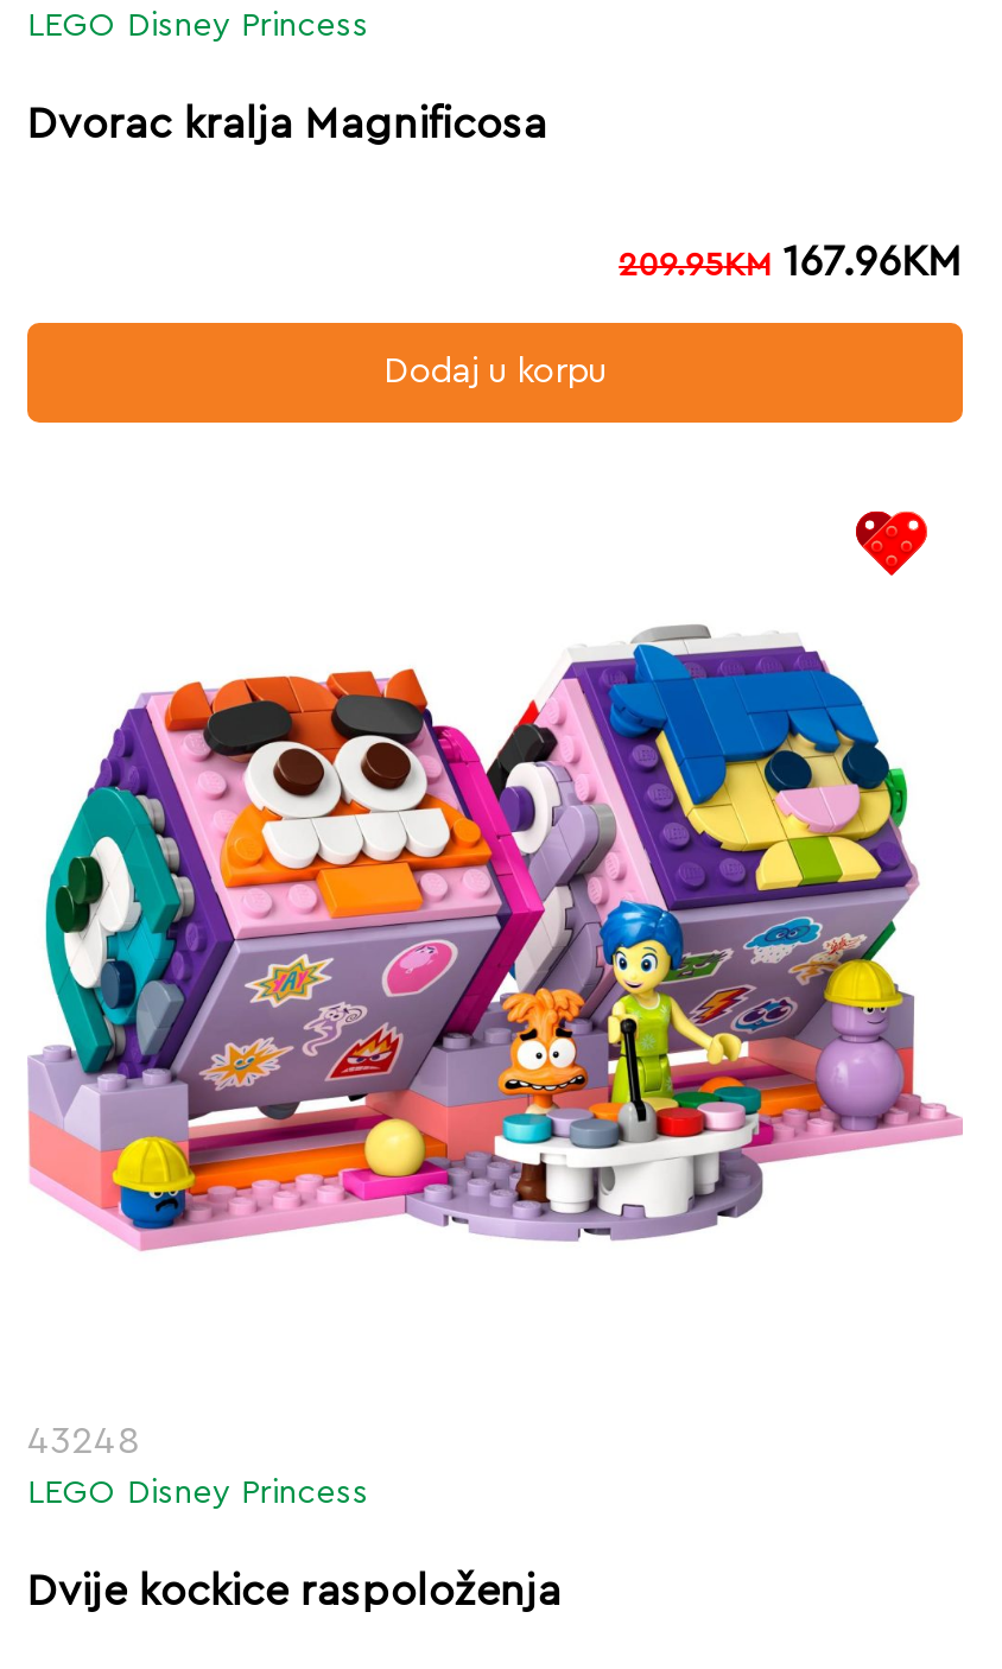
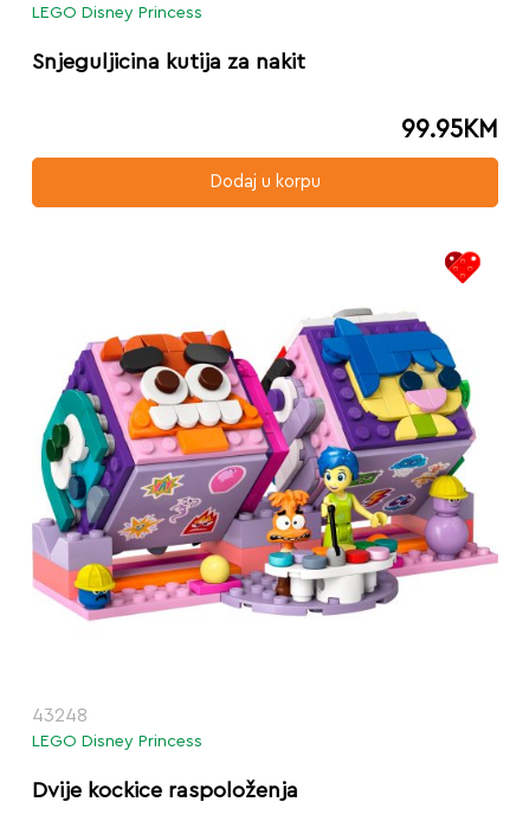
- Dvorac kralja Magnificosa
+ Snjeguljicina kutija za nakit

- 209.95KM 167.96KM
+ 99.95KM
